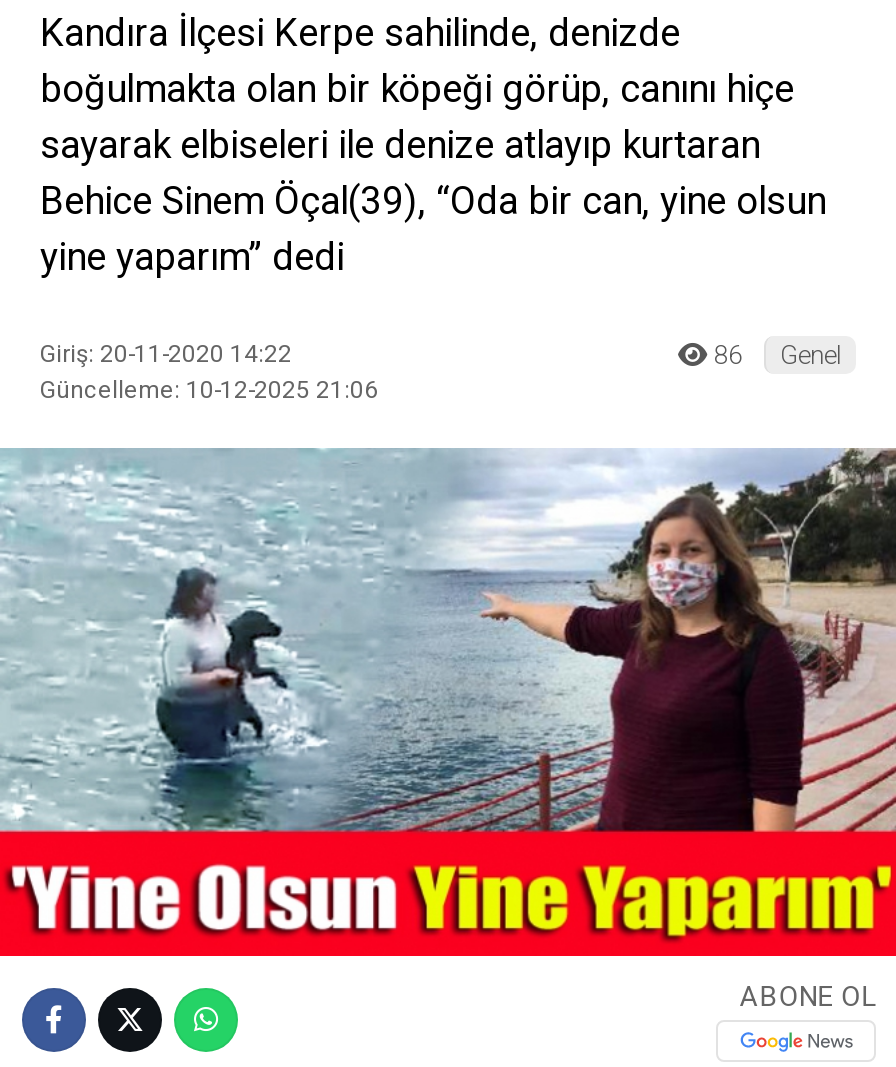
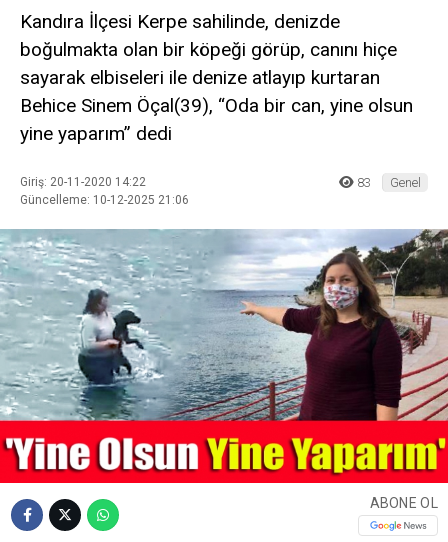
- 86 Genel
+ 83 Genel
